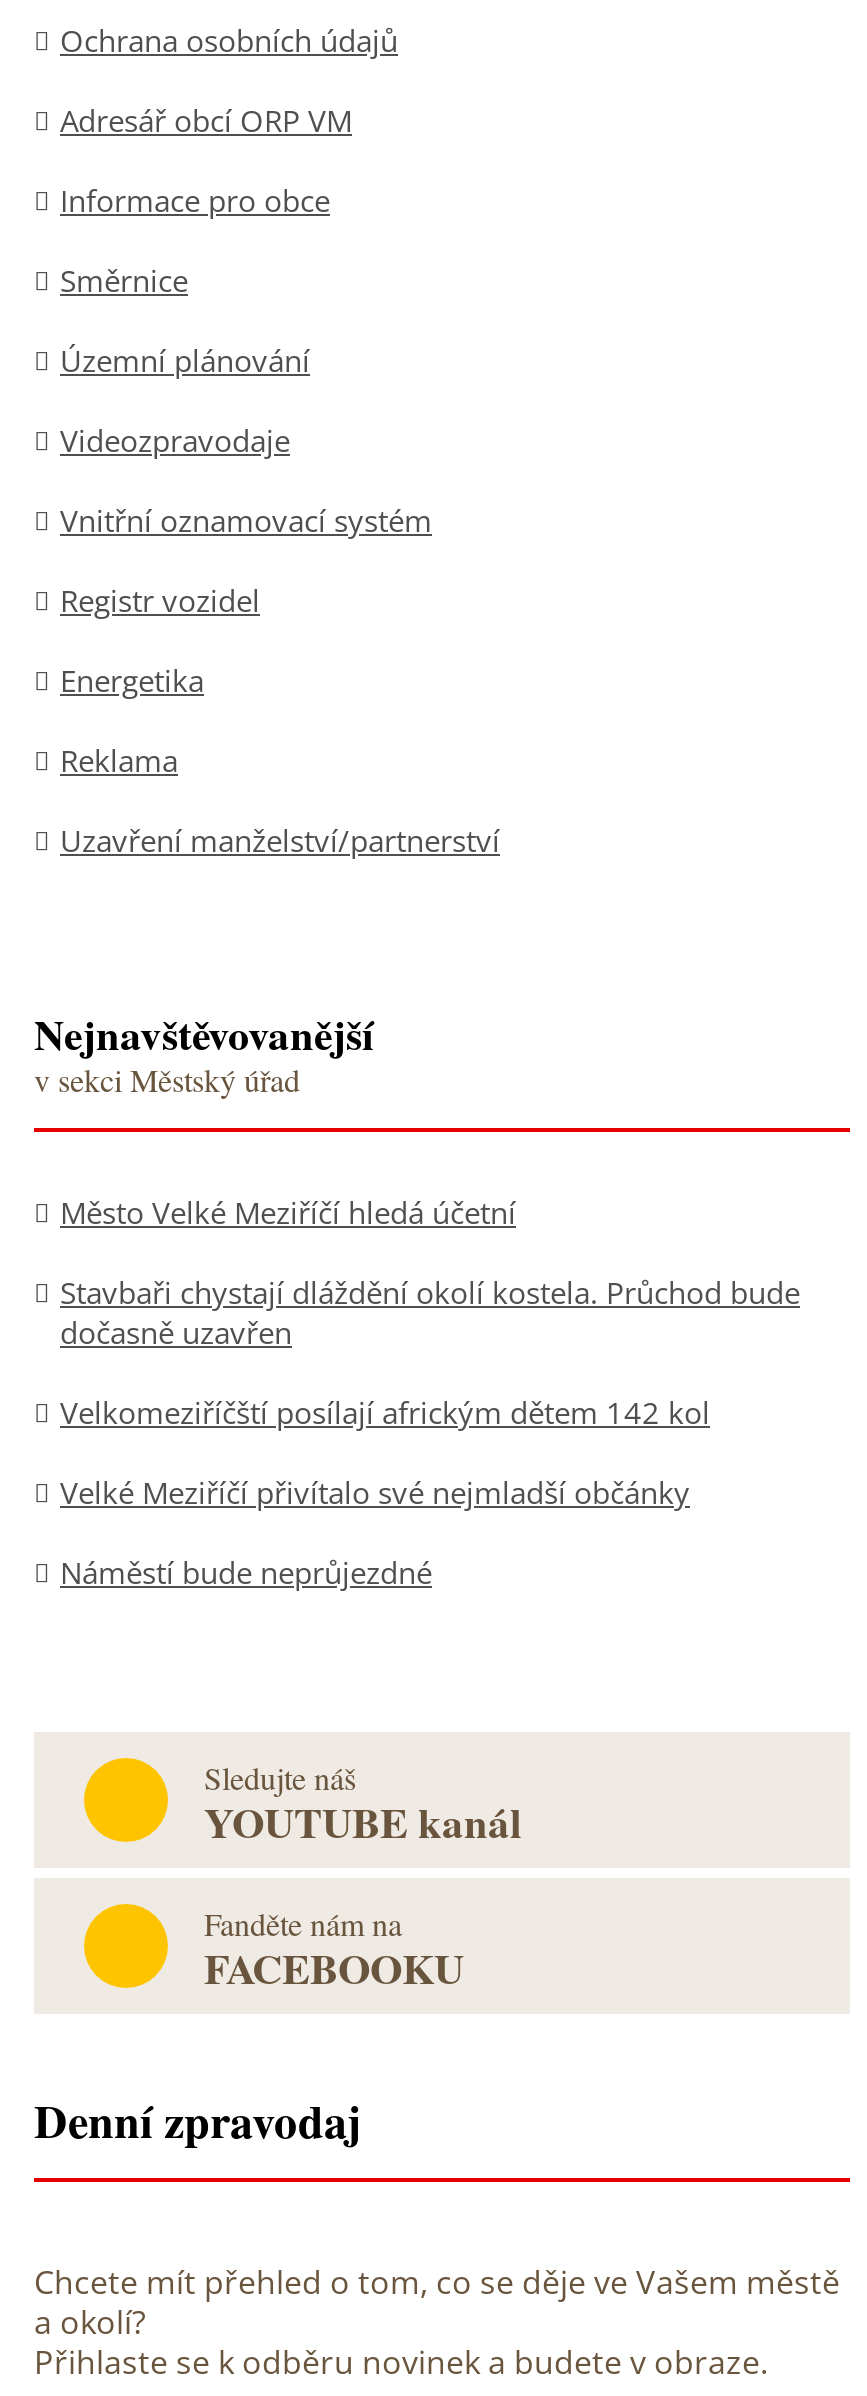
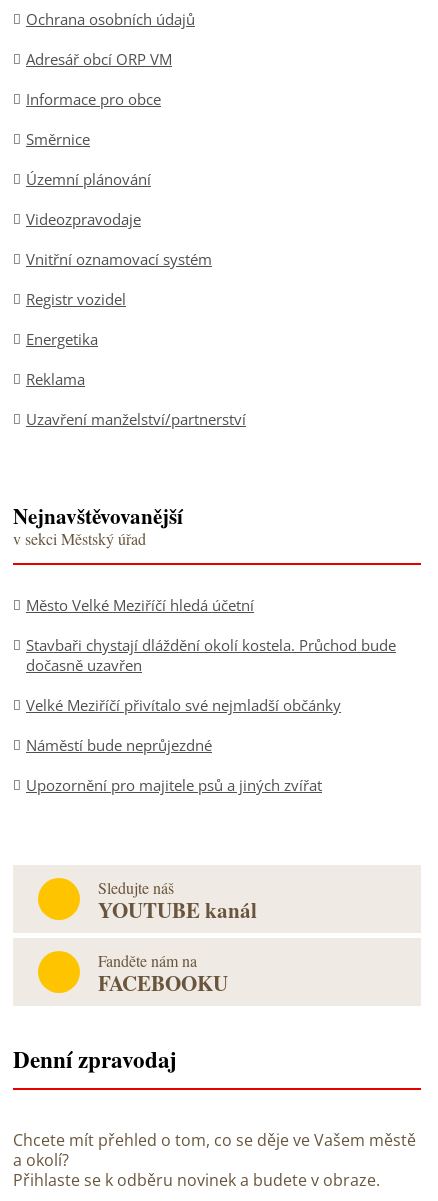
- Velkomeziříčští posílají africkým dětem 142 kol

moved up: Velké Meziříčí přivítalo své nejmladší občánky | Náměstí bude neprůjezdné

+ Upozornění pro majitele psů a jiných zvířat
